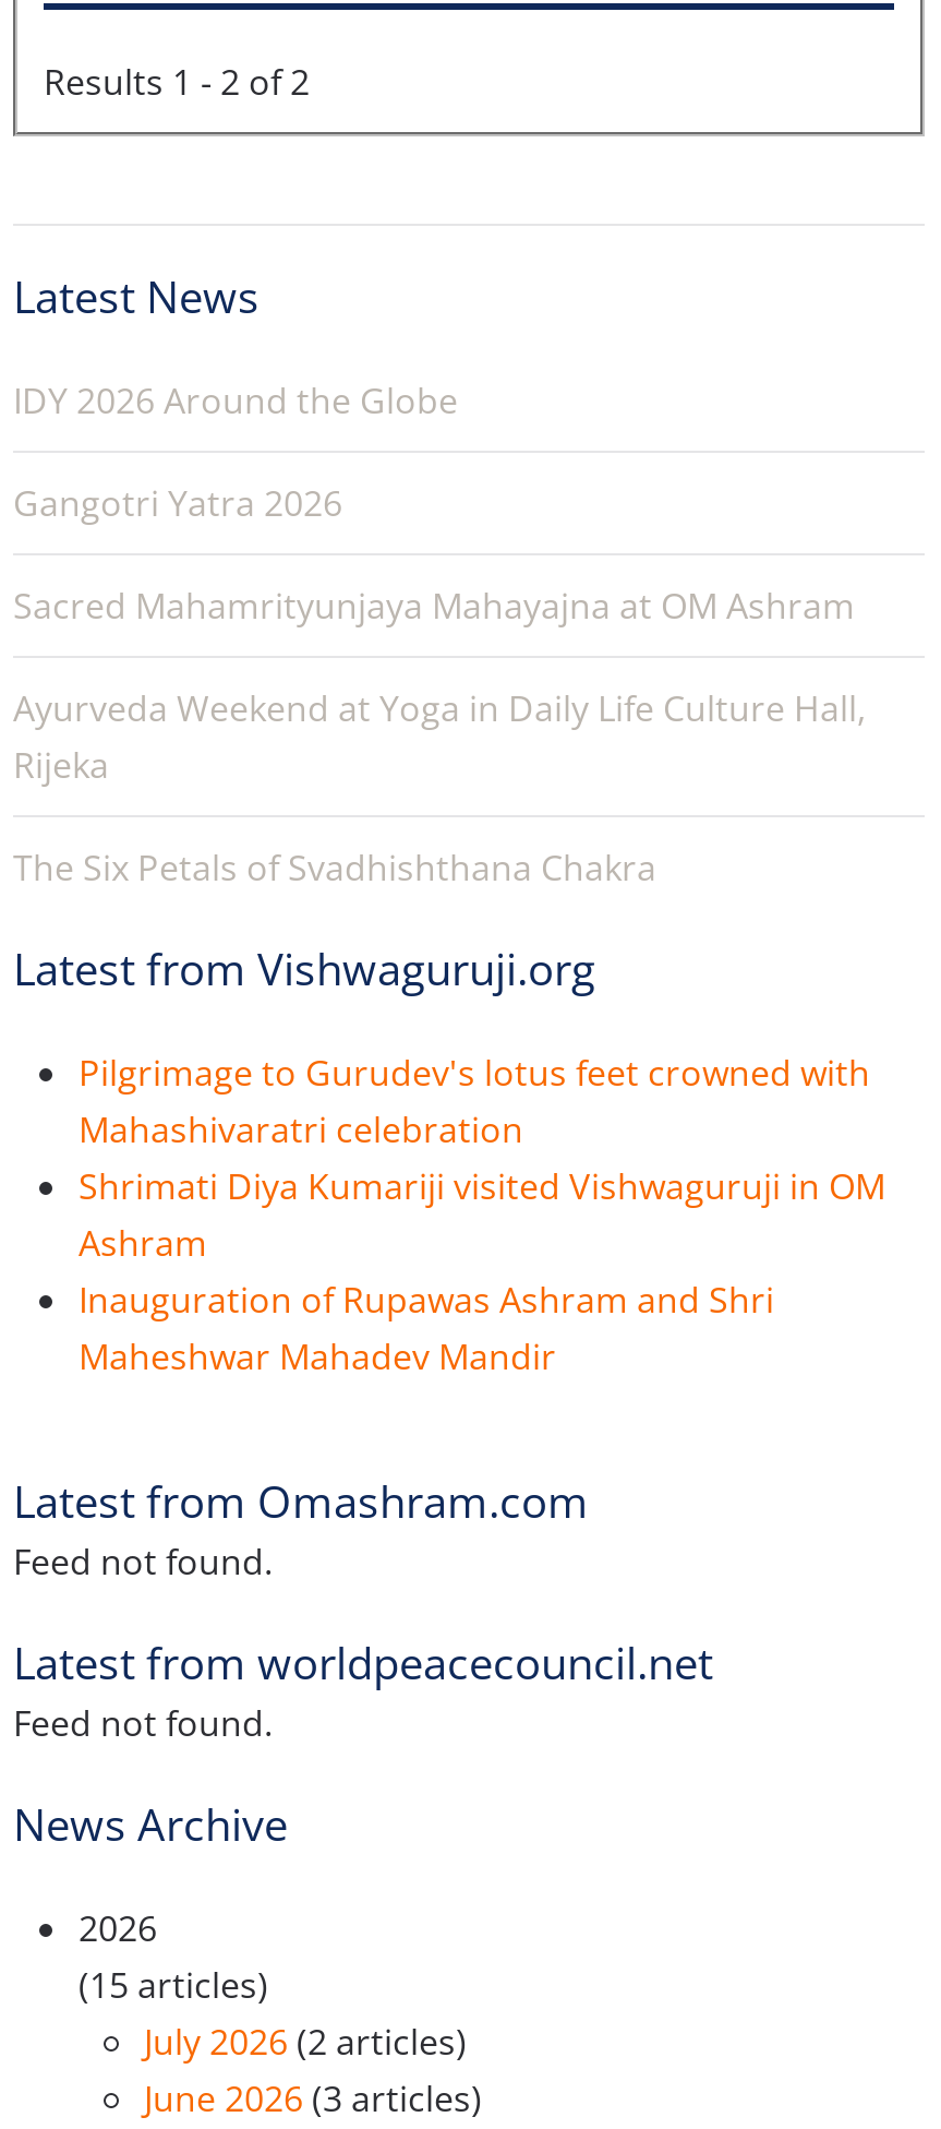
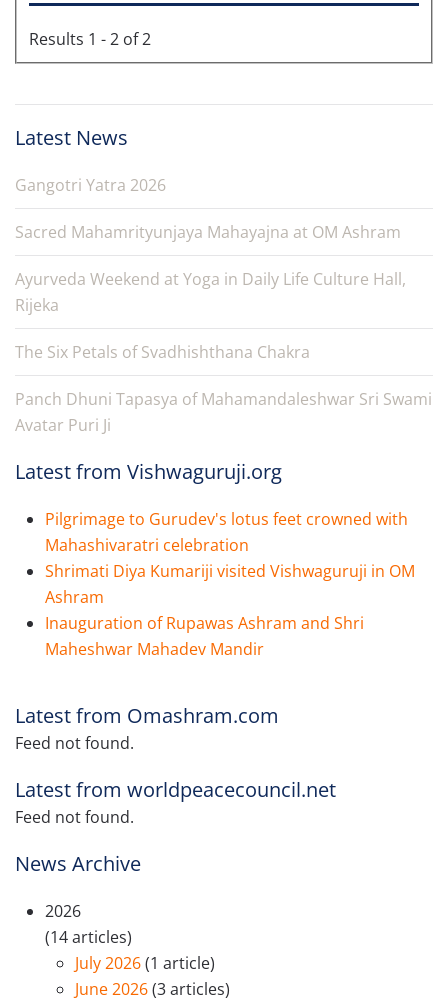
- IDY 2026 Around the Globe

moved up: Gangotri Yatra 2026 | Sacred Mahamrityunjaya Mahayajna at OM Ashram | Ayurveda Weekend at Yoga in Daily Life Culture Hall, | Rijeka | The Six Petals of Svadhishthana Chakra

+ Panch Dhuni Tapasya of Mahamandaleshwar Sri Swami
+ Avatar Puri Ji

- (15 articles)
+ (14 articles)

- July 2026 (2 articles)
+ July 2026 (1 article)
